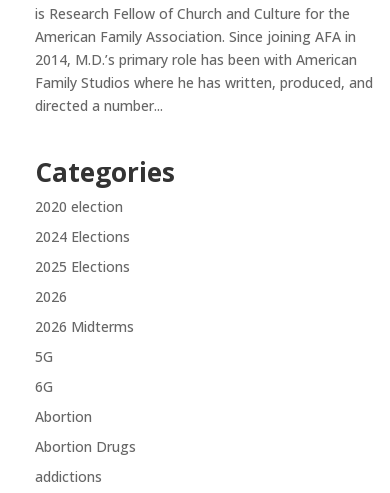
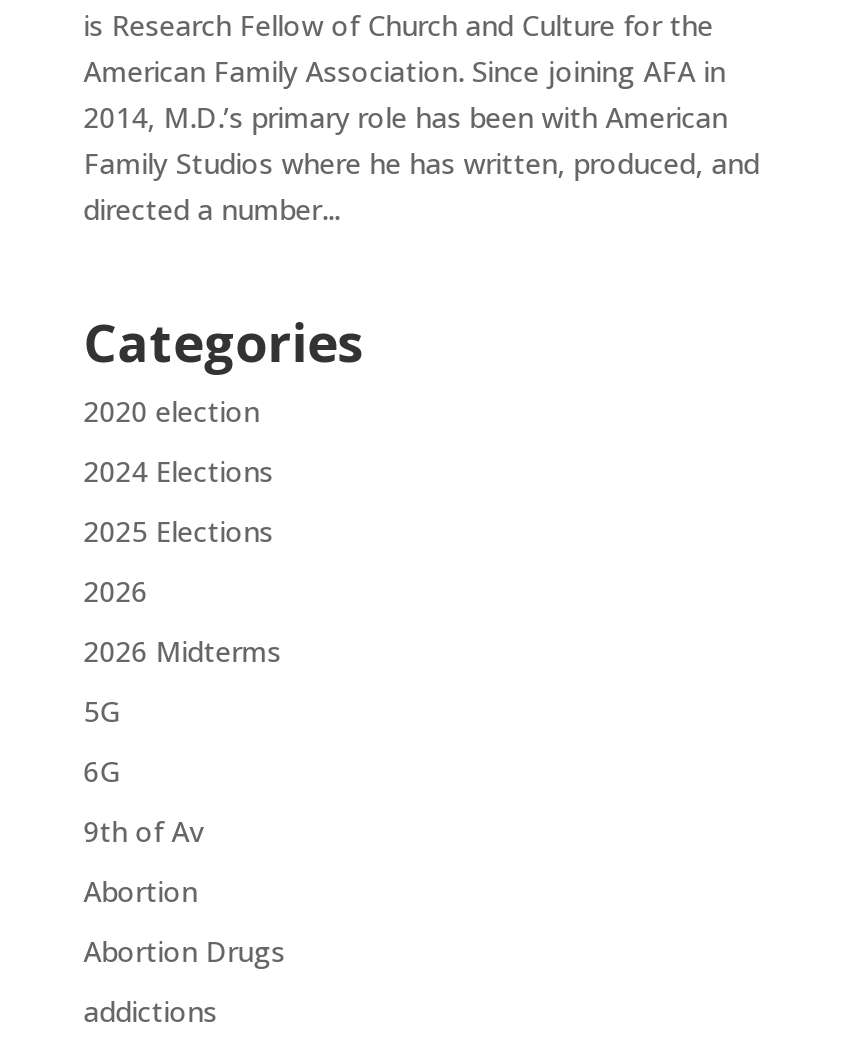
+ 9th of Av
